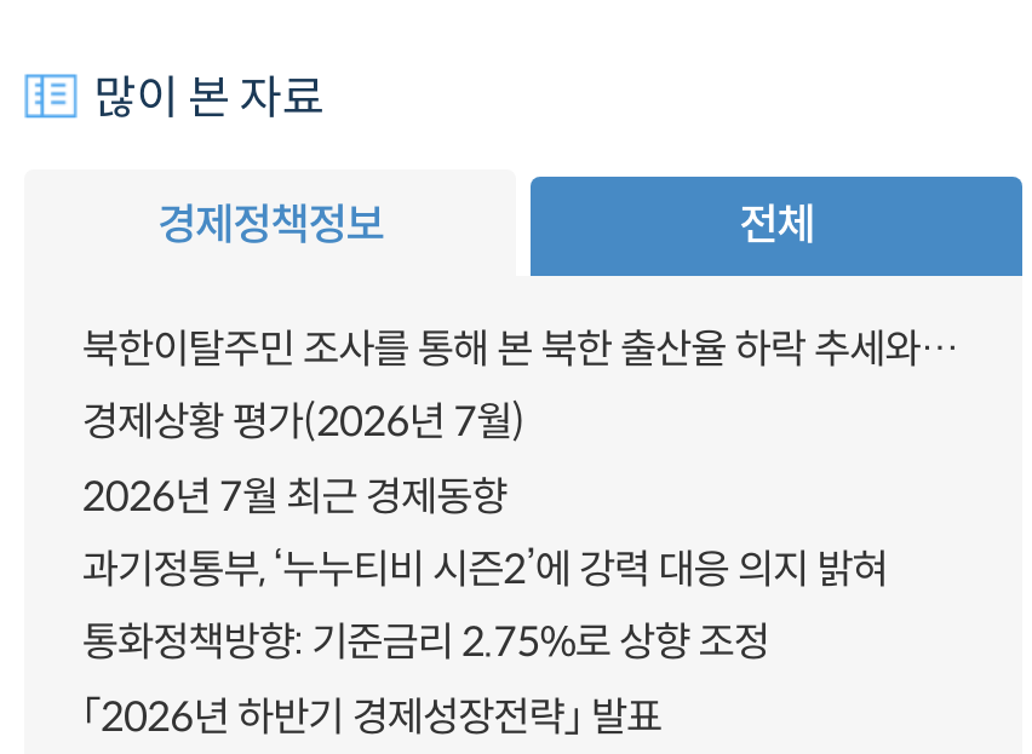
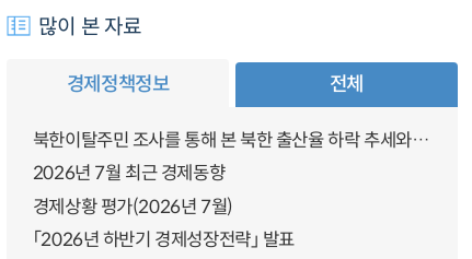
moved down: 경제상황 평가(2026년 7월)

- 과기정통부, ‘누누티비 시즌2’에 강력 대응 의지 밝혀
- 통화정책방향: 기준금리 2.75%로 상향 조정
